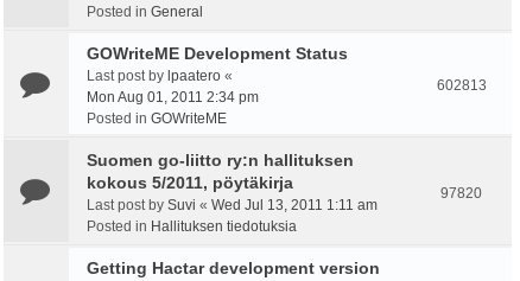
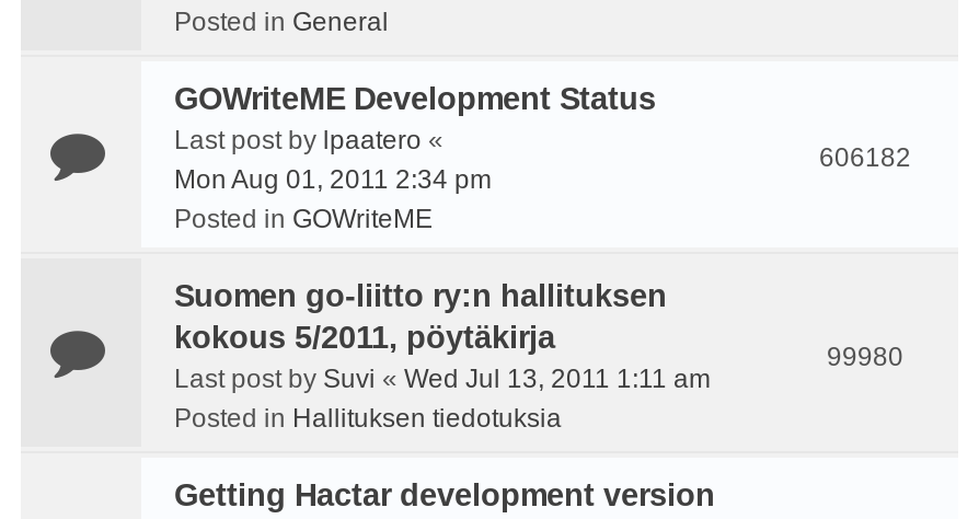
- 602813
+ 606182

- 97820
+ 99980
